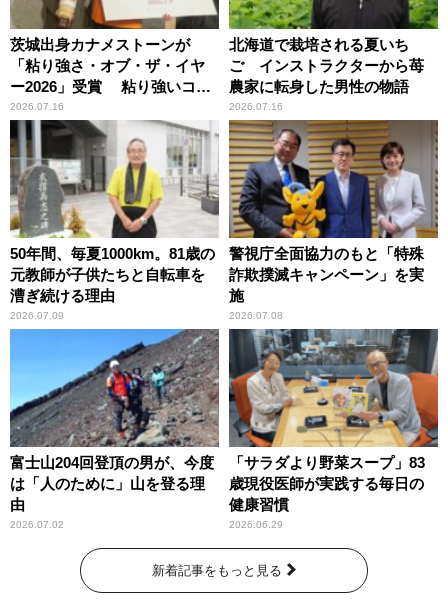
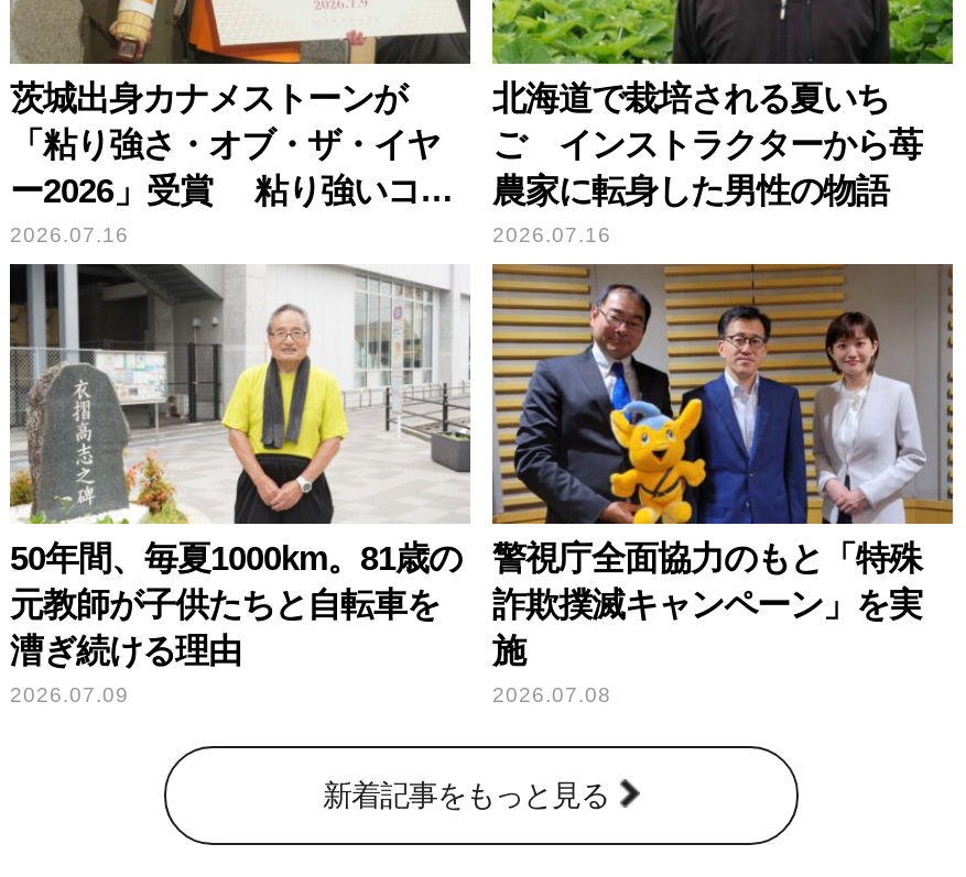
- [image]
- 富士山204回登頂の男が、今度
- は「人のために」山を登る理
- 由
- 2026.07.02

- [image]
- 「サラダより野菜スープ」83
- 歳現役医師が実践する毎日の
- 健康習慣
- 2026.06.29
